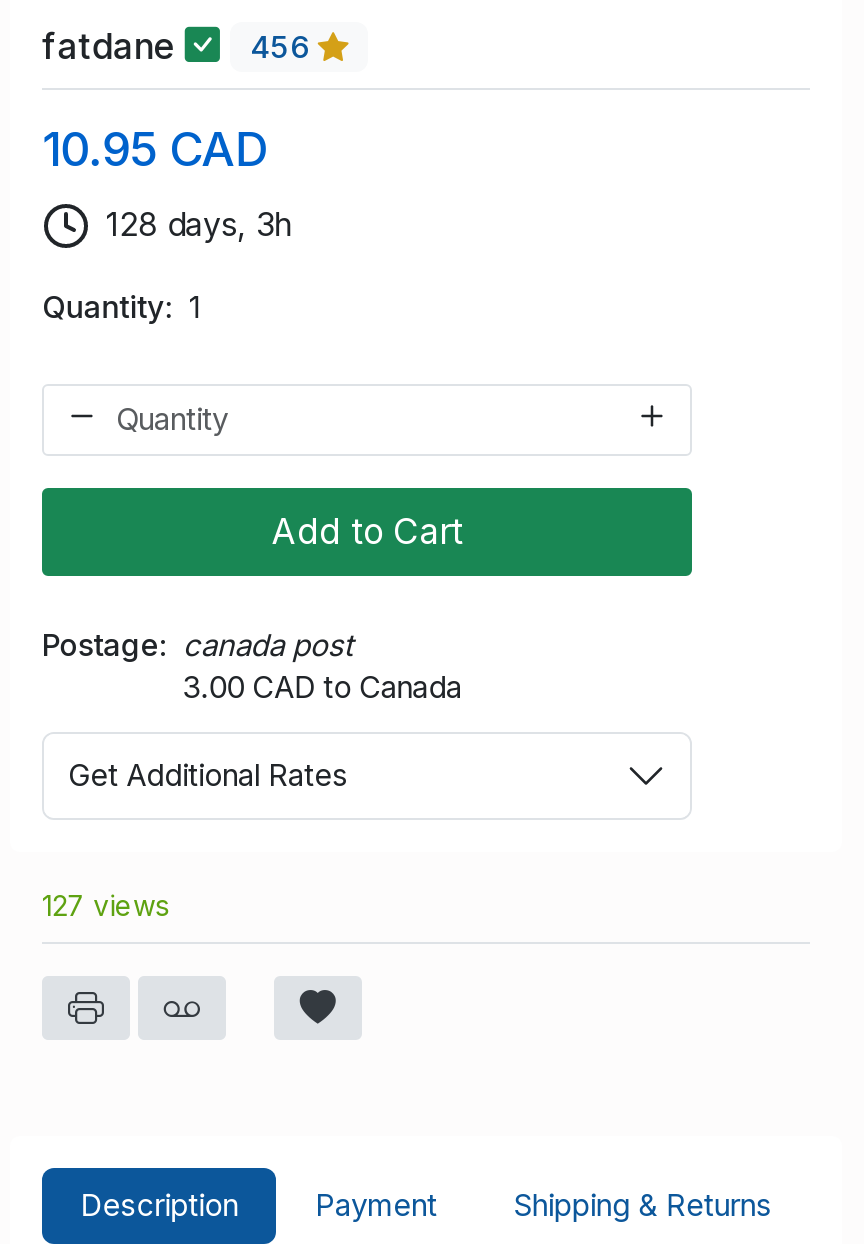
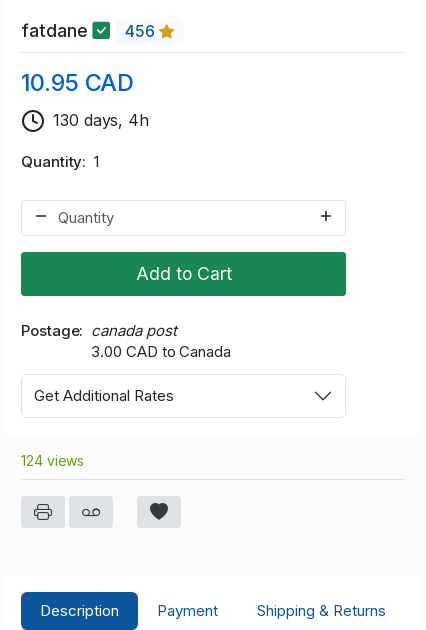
- 128 days, 3h
+ 130 days, 4h

- 127 views
+ 124 views
